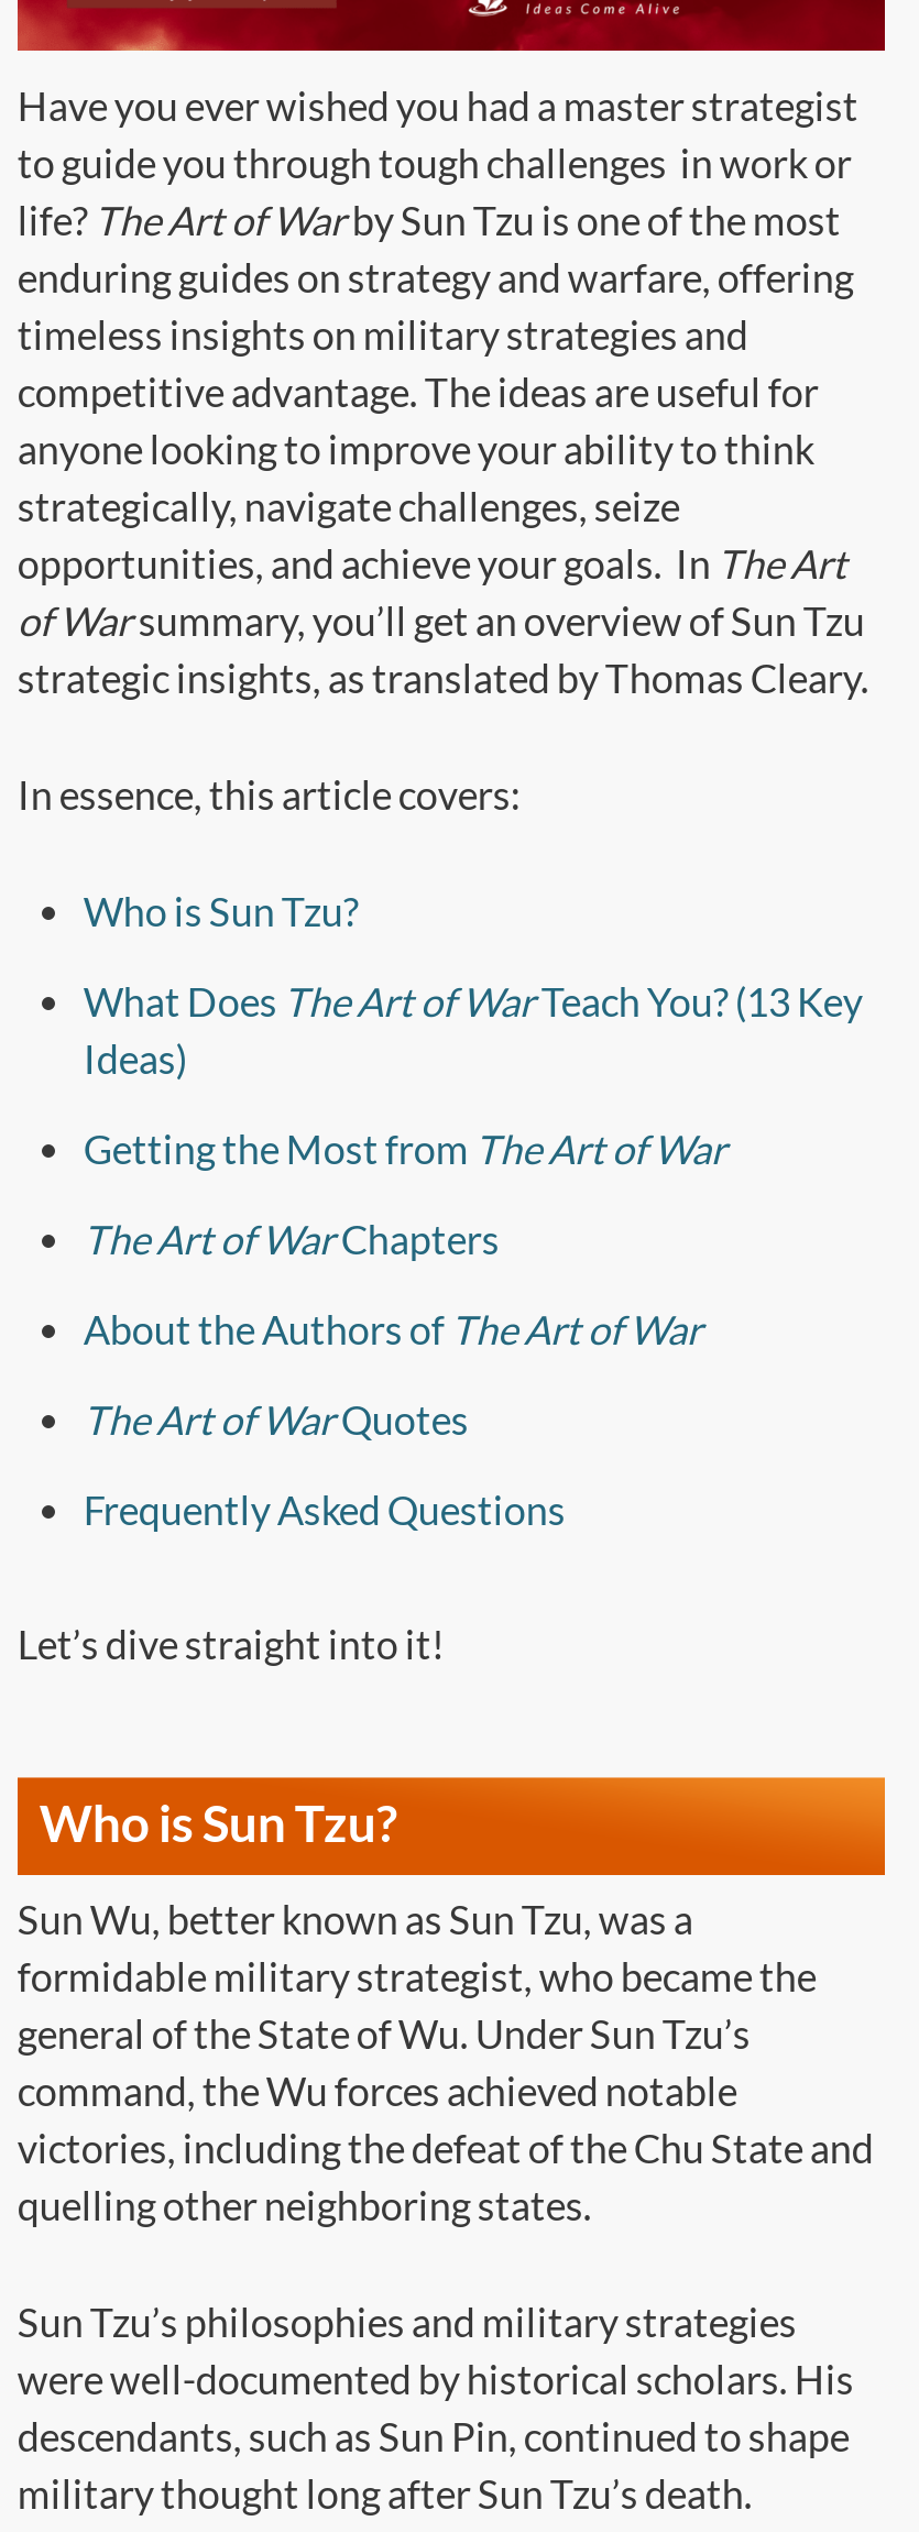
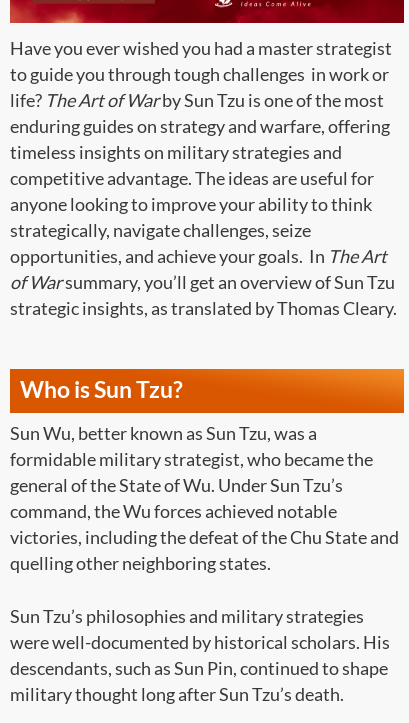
- In essence, this article covers:
- Who is Sun Tzu?
- What Does The Art of WarTeach You? (13 Key
- Ideas)
- Getting the Most from The Art of War
- The Art of WarChapters
- About the Authors of The Art of War
- The Art of WarQuotes
- Frequently Asked Questions
- Let’s dive straight into it!
